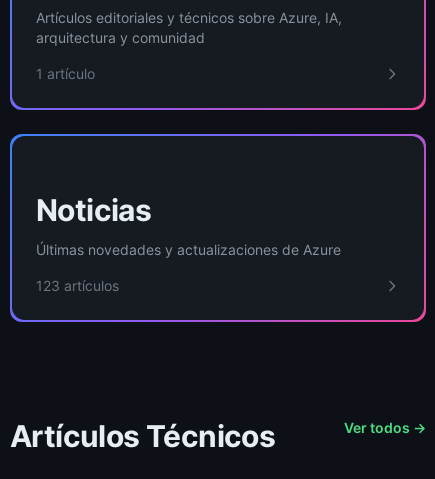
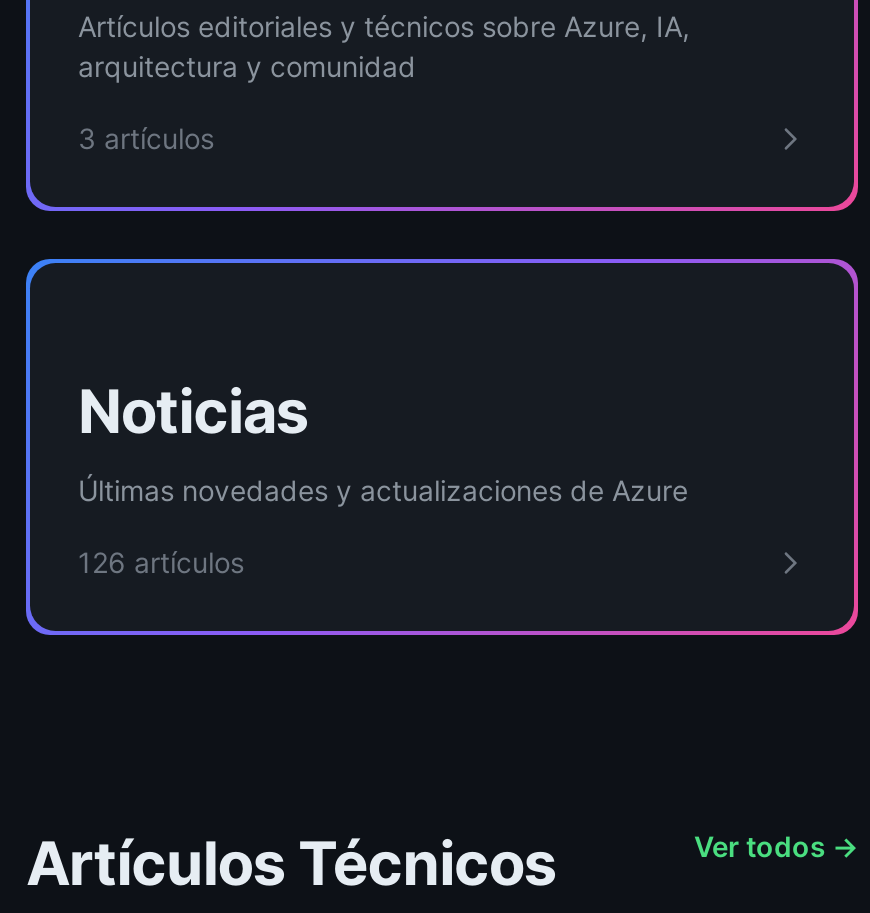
- 1 artículo
+ 3 artículos

- 123 artículos
+ 126 artículos
